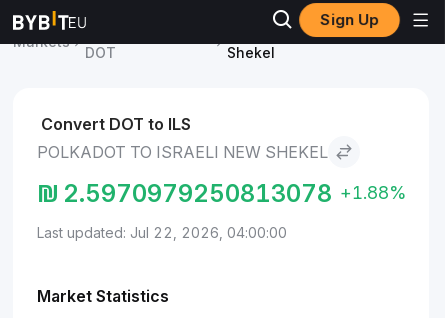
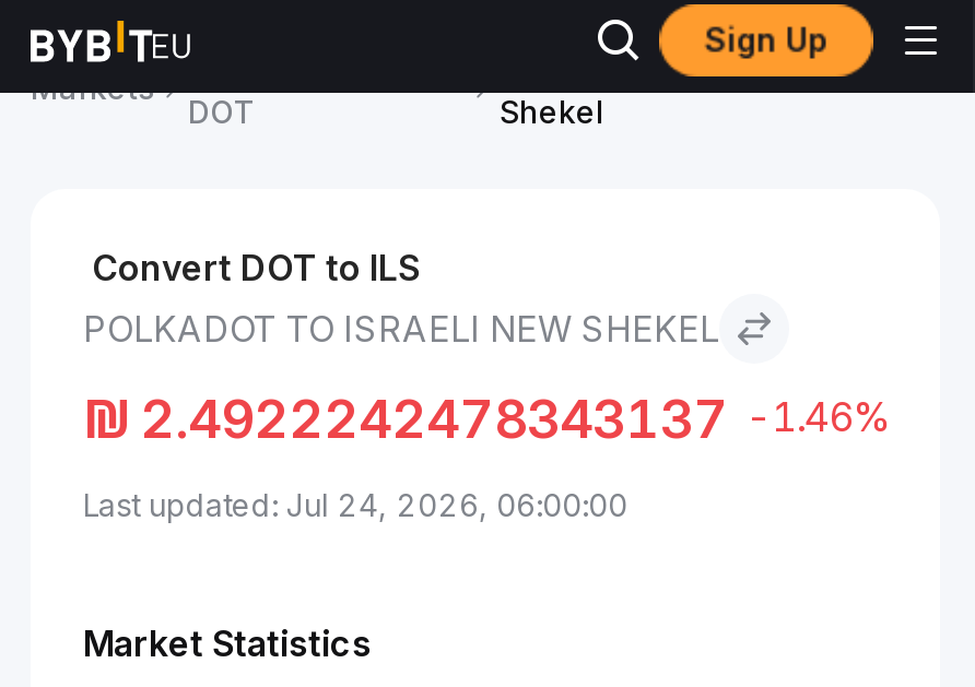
- ₪ 2.5970979250813078 +1.88%
+ ₪ 2.4922242478343137 -1.46%

- Last updated: Jul 22, 2026, 04:00:00
+ Last updated: Jul 24, 2026, 06:00:00
